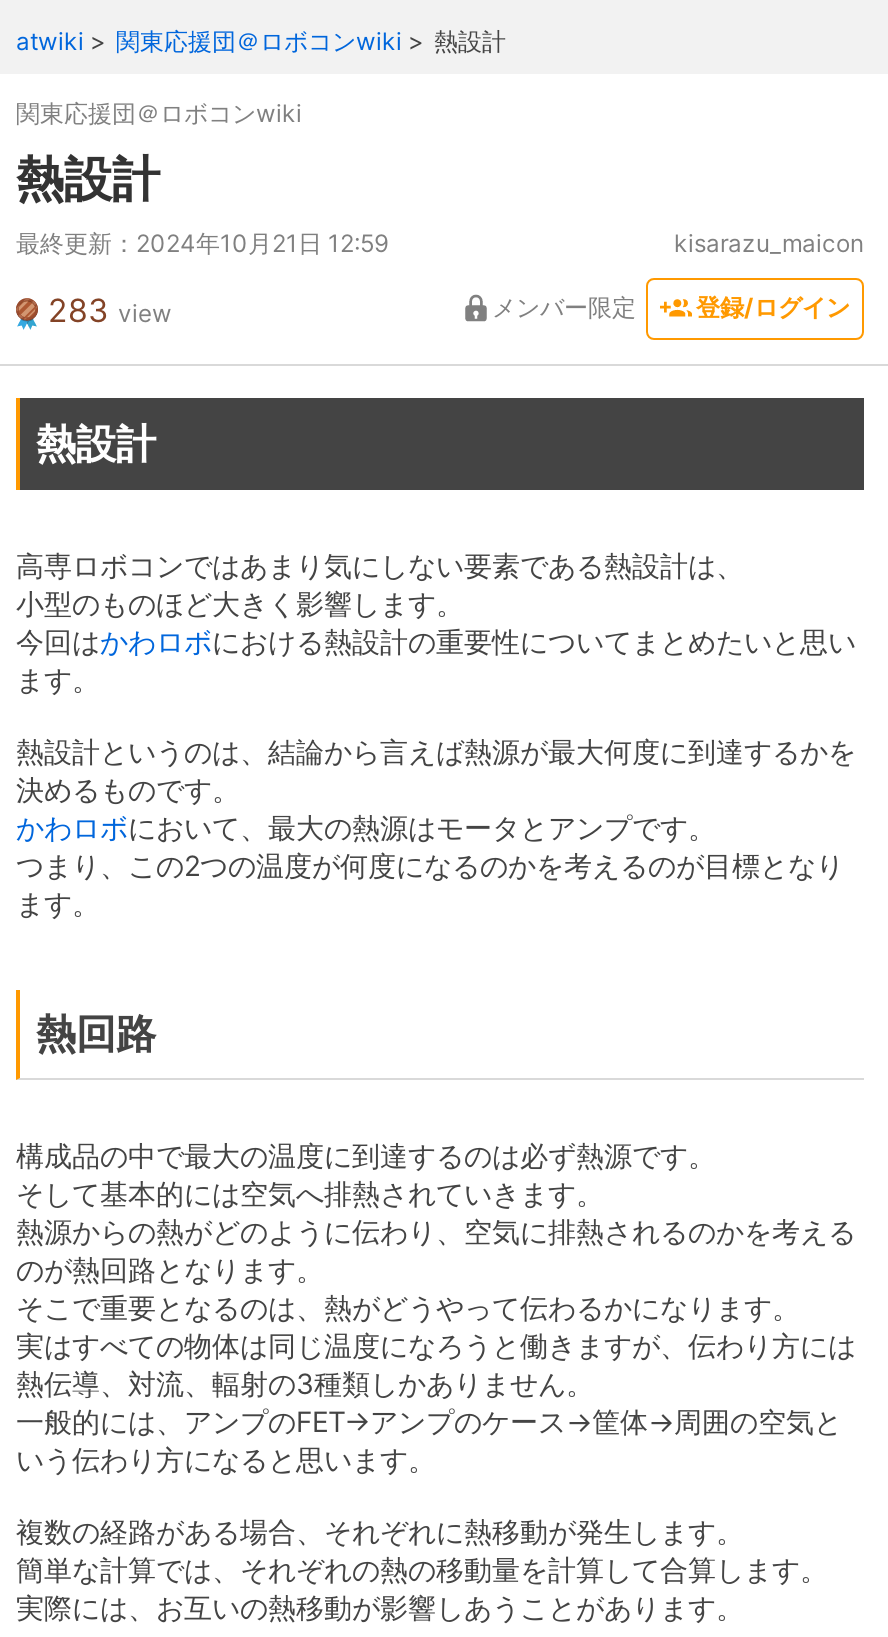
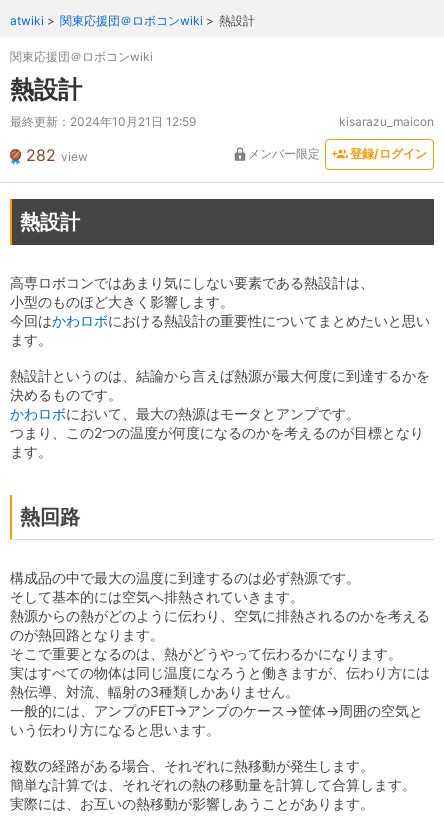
- 283 view
+ 282 view
